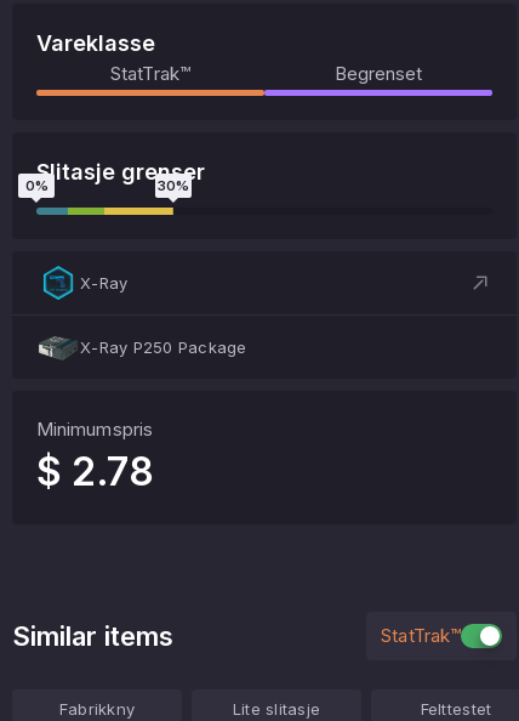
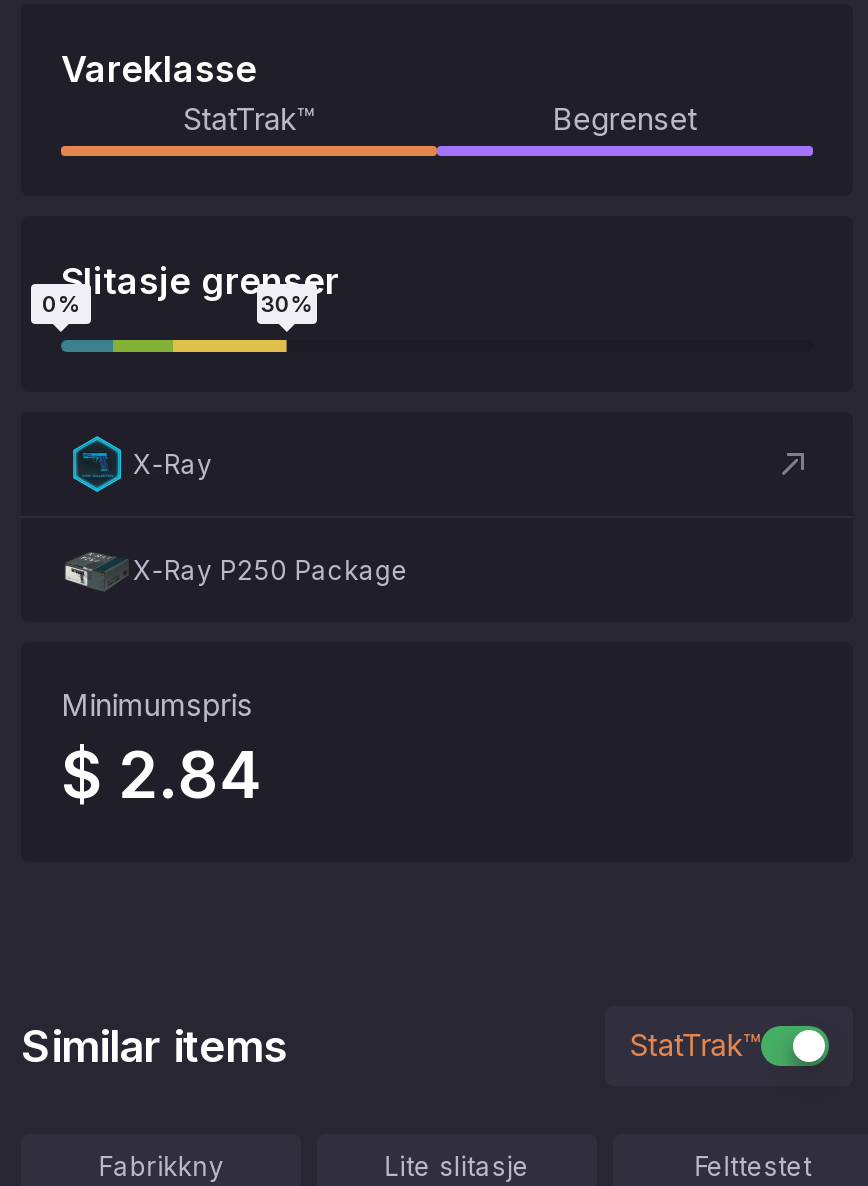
- $ 2.78
+ $ 2.84
